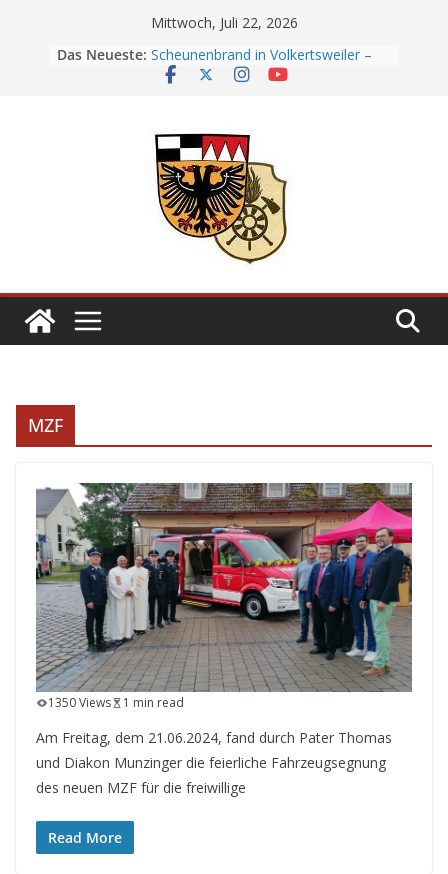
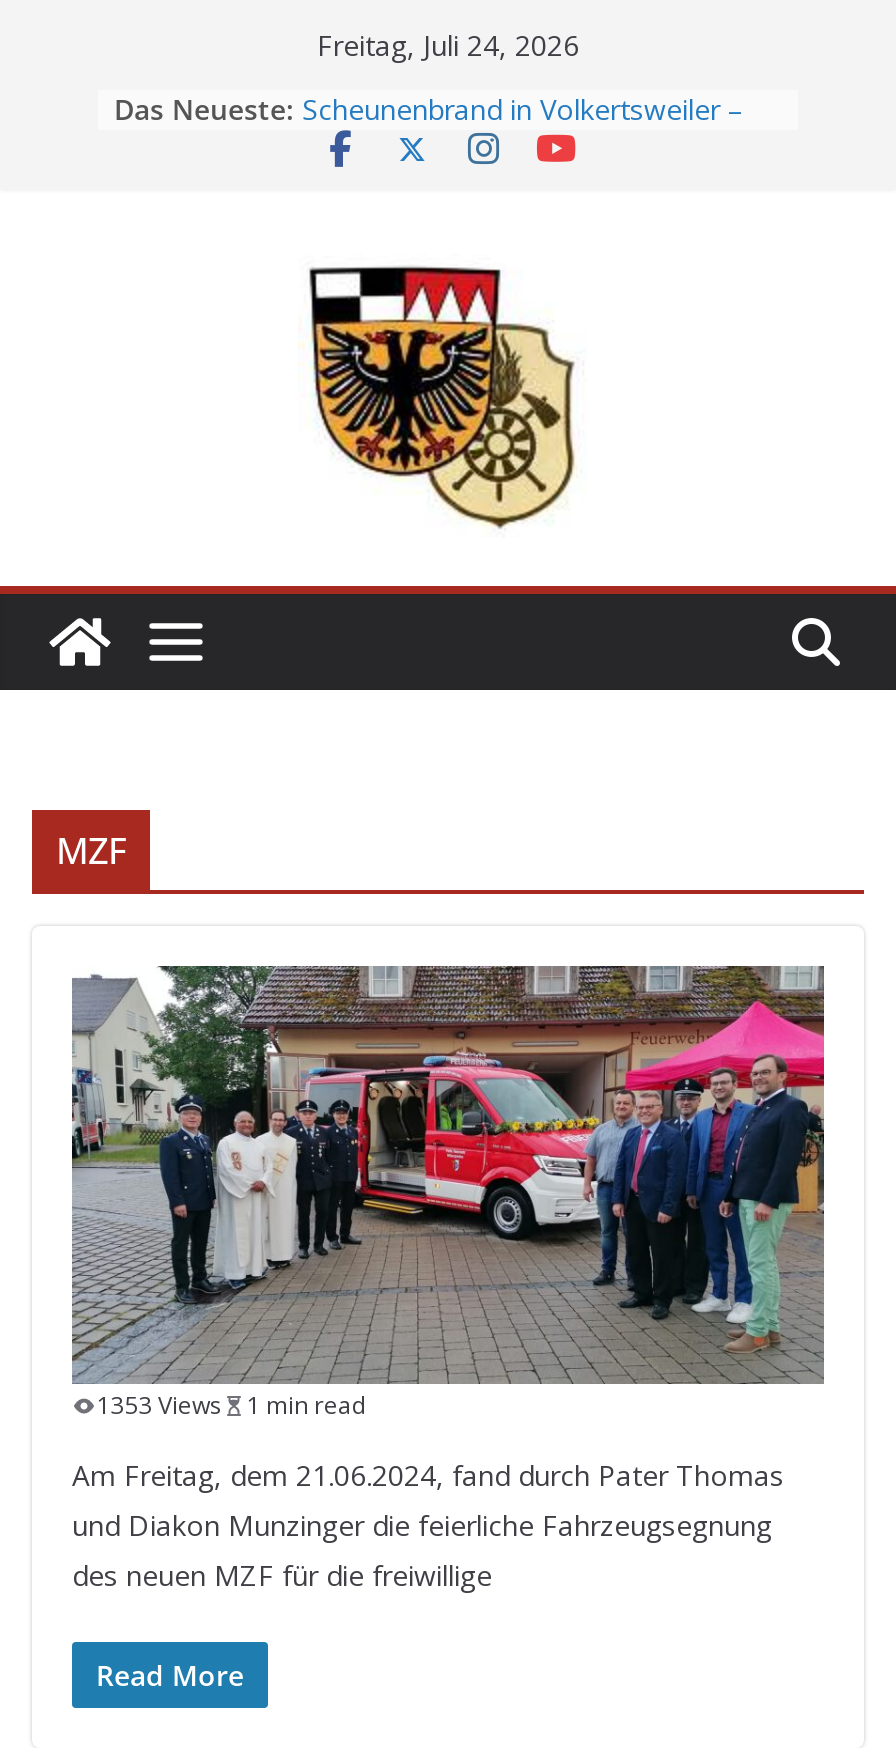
- Mittwoch, Juli 22, 2026
+ Freitag, Juli 24, 2026

- 1350 Views 1 min read
+ 1353 Views 1 min read
